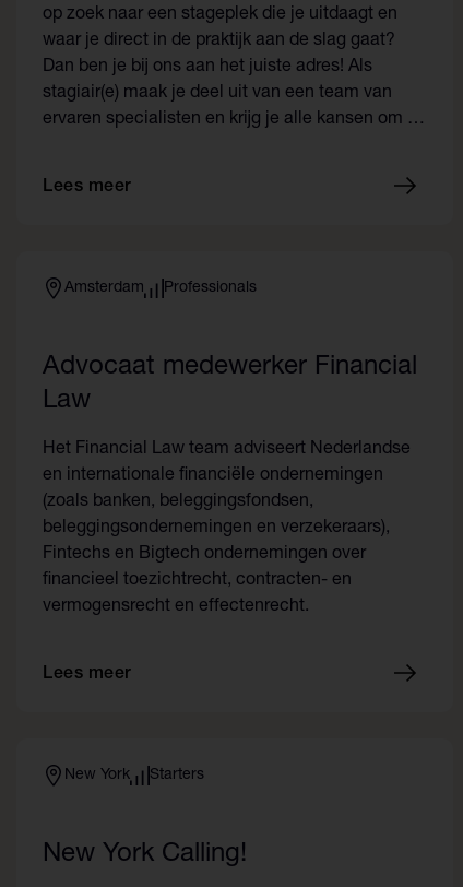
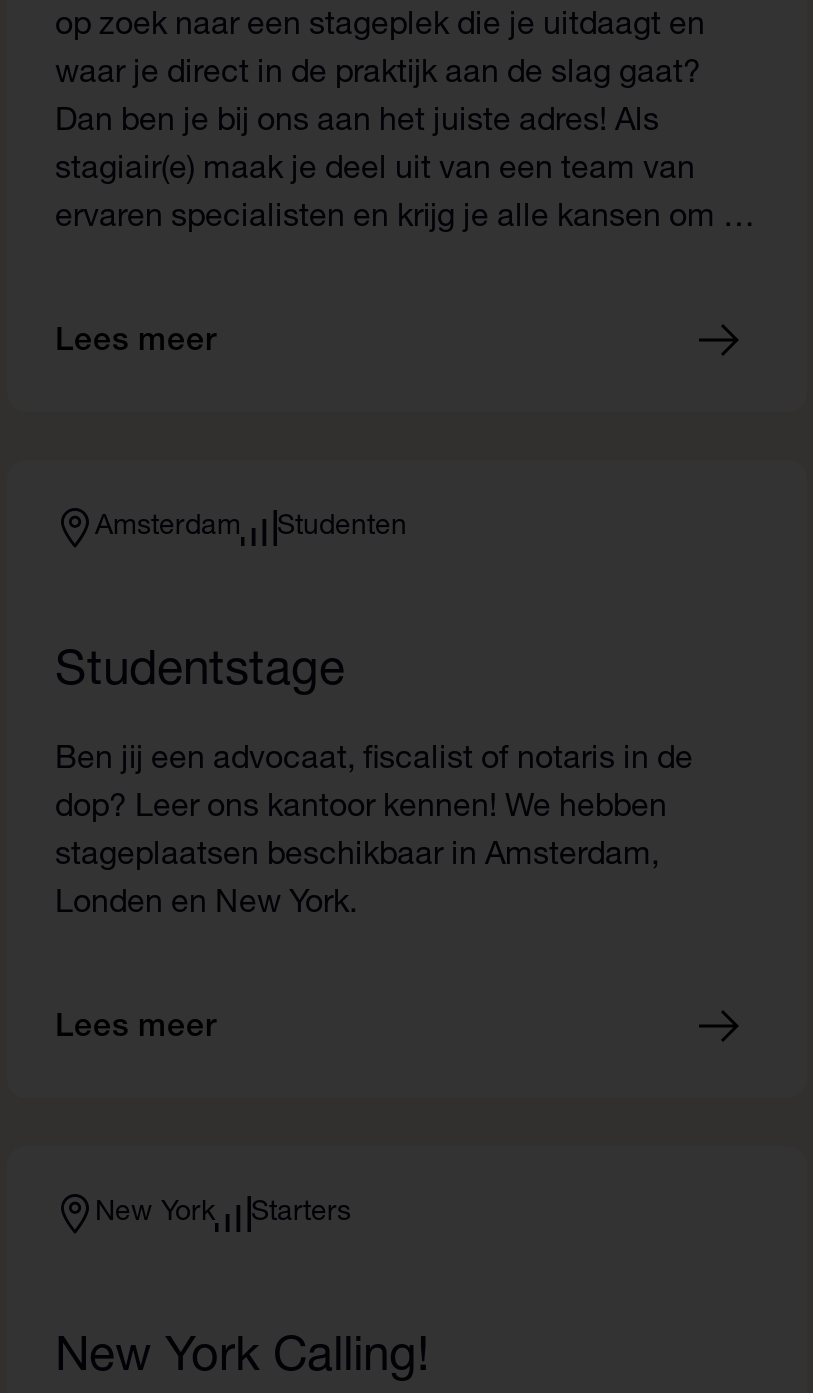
- Professionals
- Advocaat medewerker Financial
- Law
- Het Financial Law team adviseert Nederlandse
- en internationale financiële ondernemingen
- (zoals banken, beleggingsfondsen,
- beleggingsondernemingen en verzekeraars),
- Fintechs en Bigtech ondernemingen over
- financieel toezichtrecht, contracten- en
- vermogensrecht en effectenrecht.
+ Studenten
+ Studentstage
+ Ben jij een advocaat, fiscalist of notaris in de
+ dop? Leer ons kantoor kennen! We hebben
+ stageplaatsen beschikbaar in Amsterdam,
+ Londen en New York.
